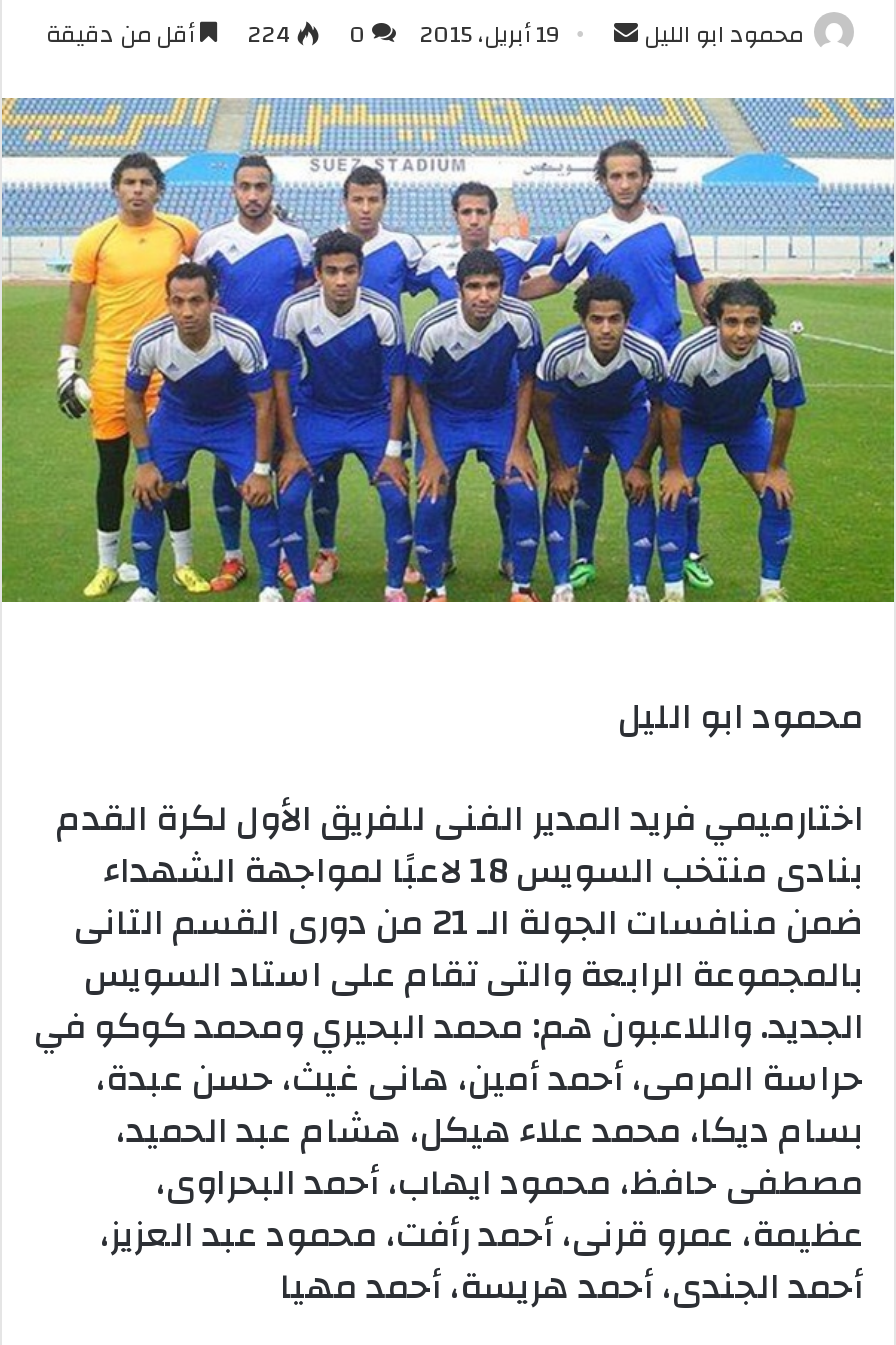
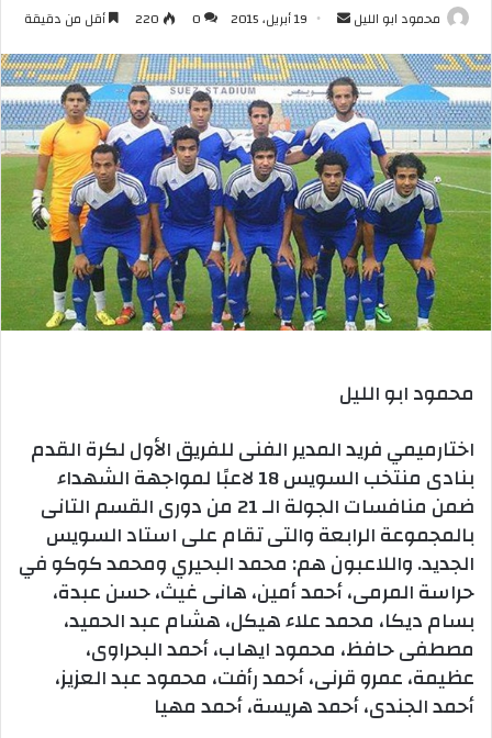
- 0 224 أقل من دقيقة
+ 0 220 أقل من دقيقة
